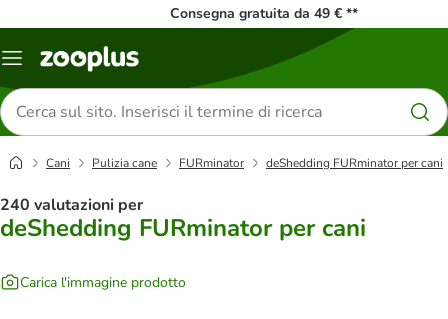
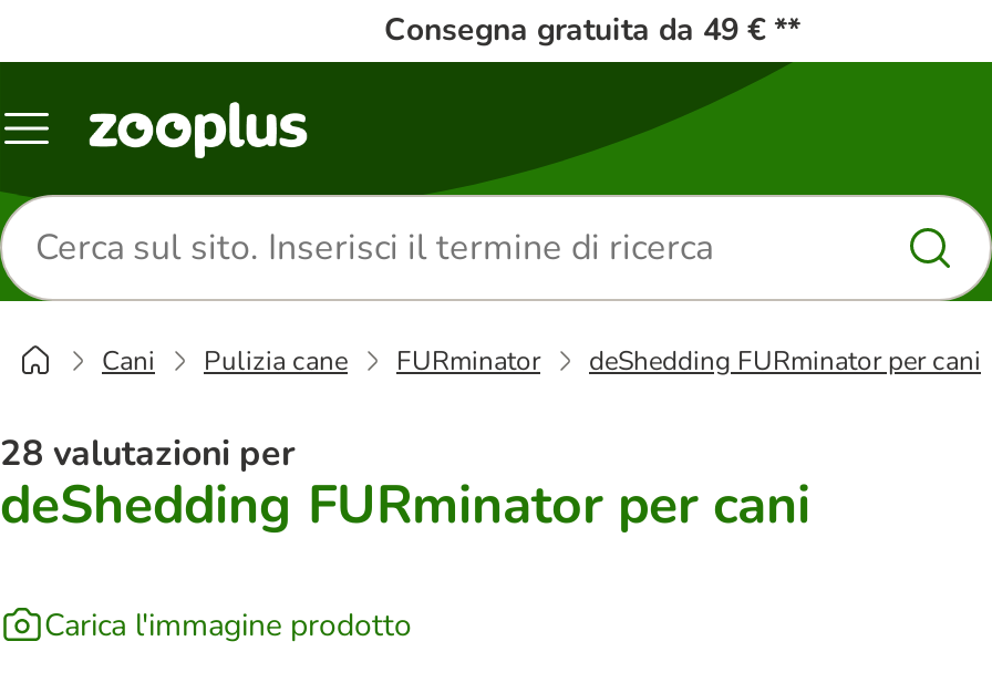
- 240 valutazioni per
+ 28 valutazioni per
